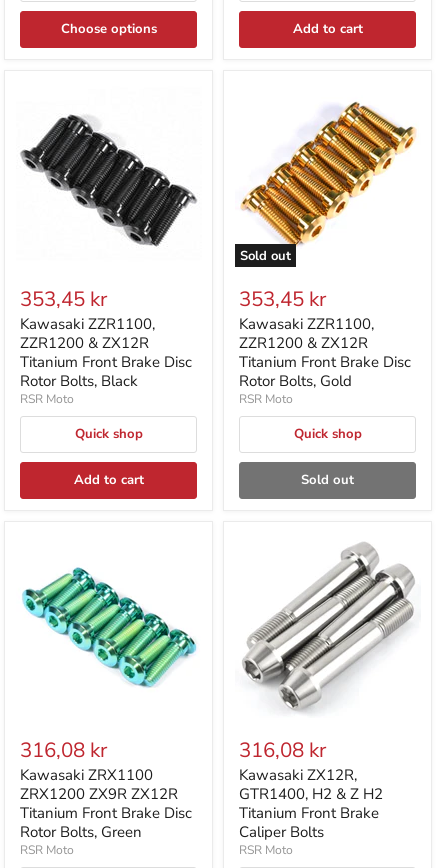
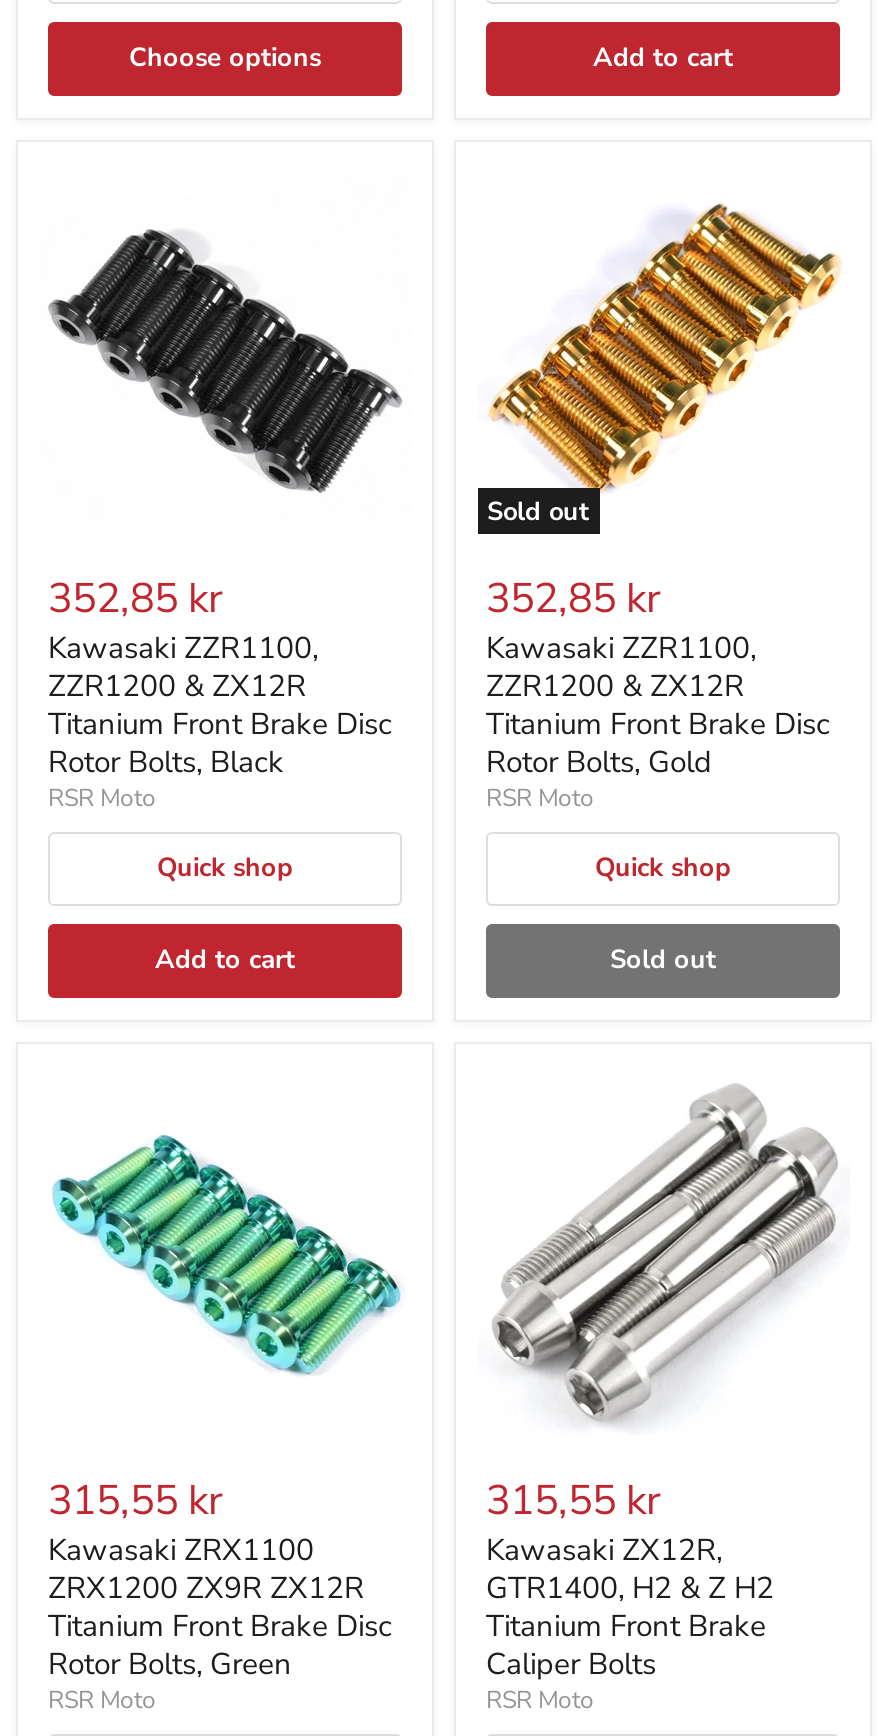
- 353,45 kr
+ 352,85 kr

- 353,45 kr
+ 352,85 kr

- 316,08 kr
+ 315,55 kr

- 316,08 kr
+ 315,55 kr
